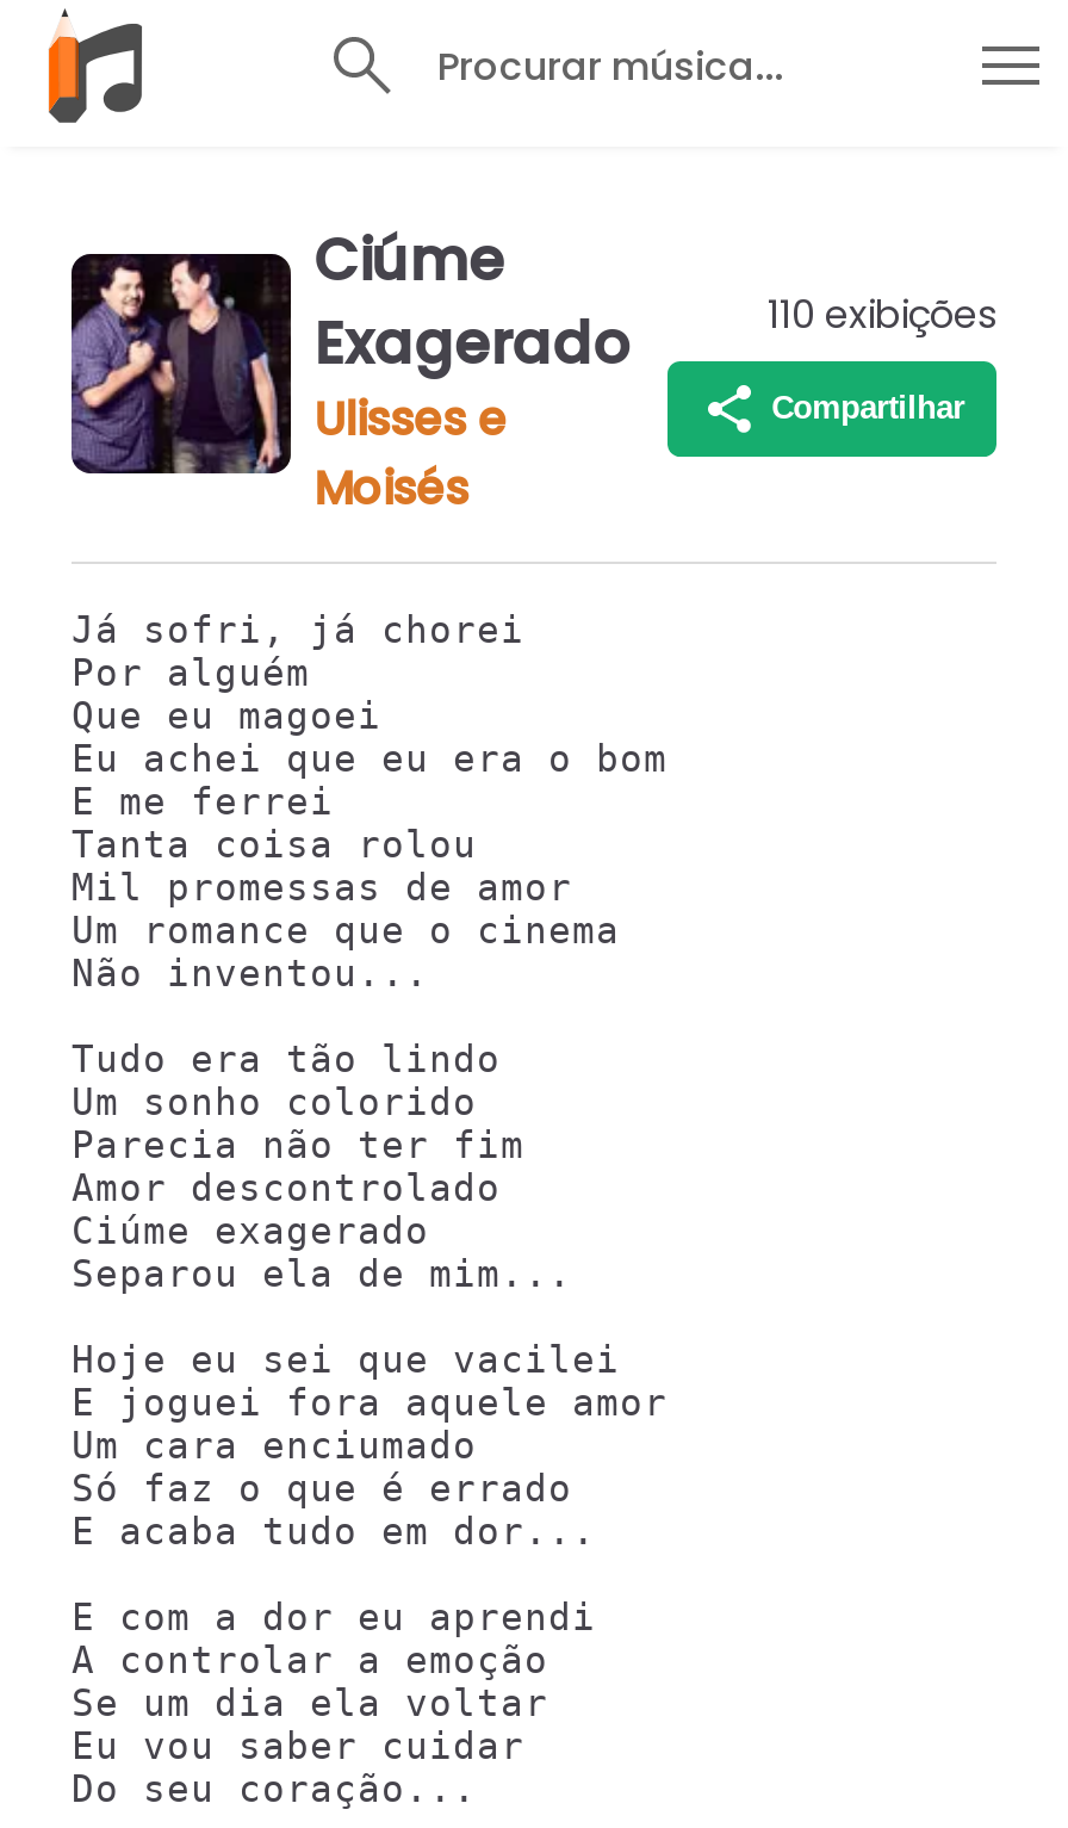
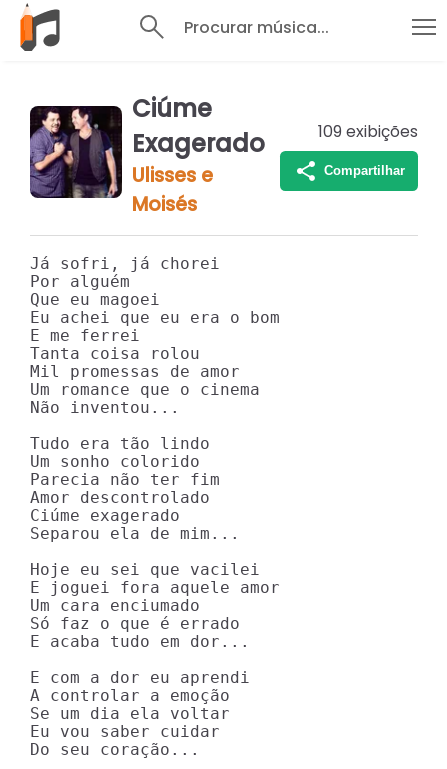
- 110 exibições
+ 109 exibições
